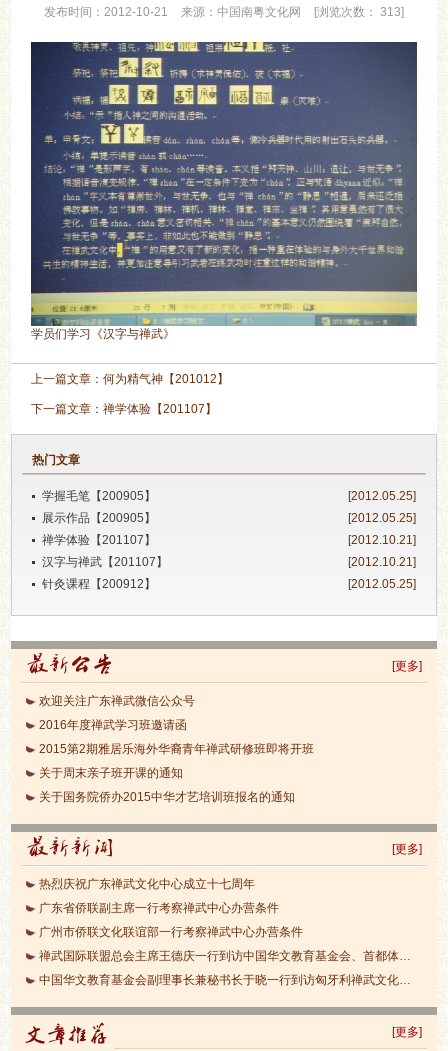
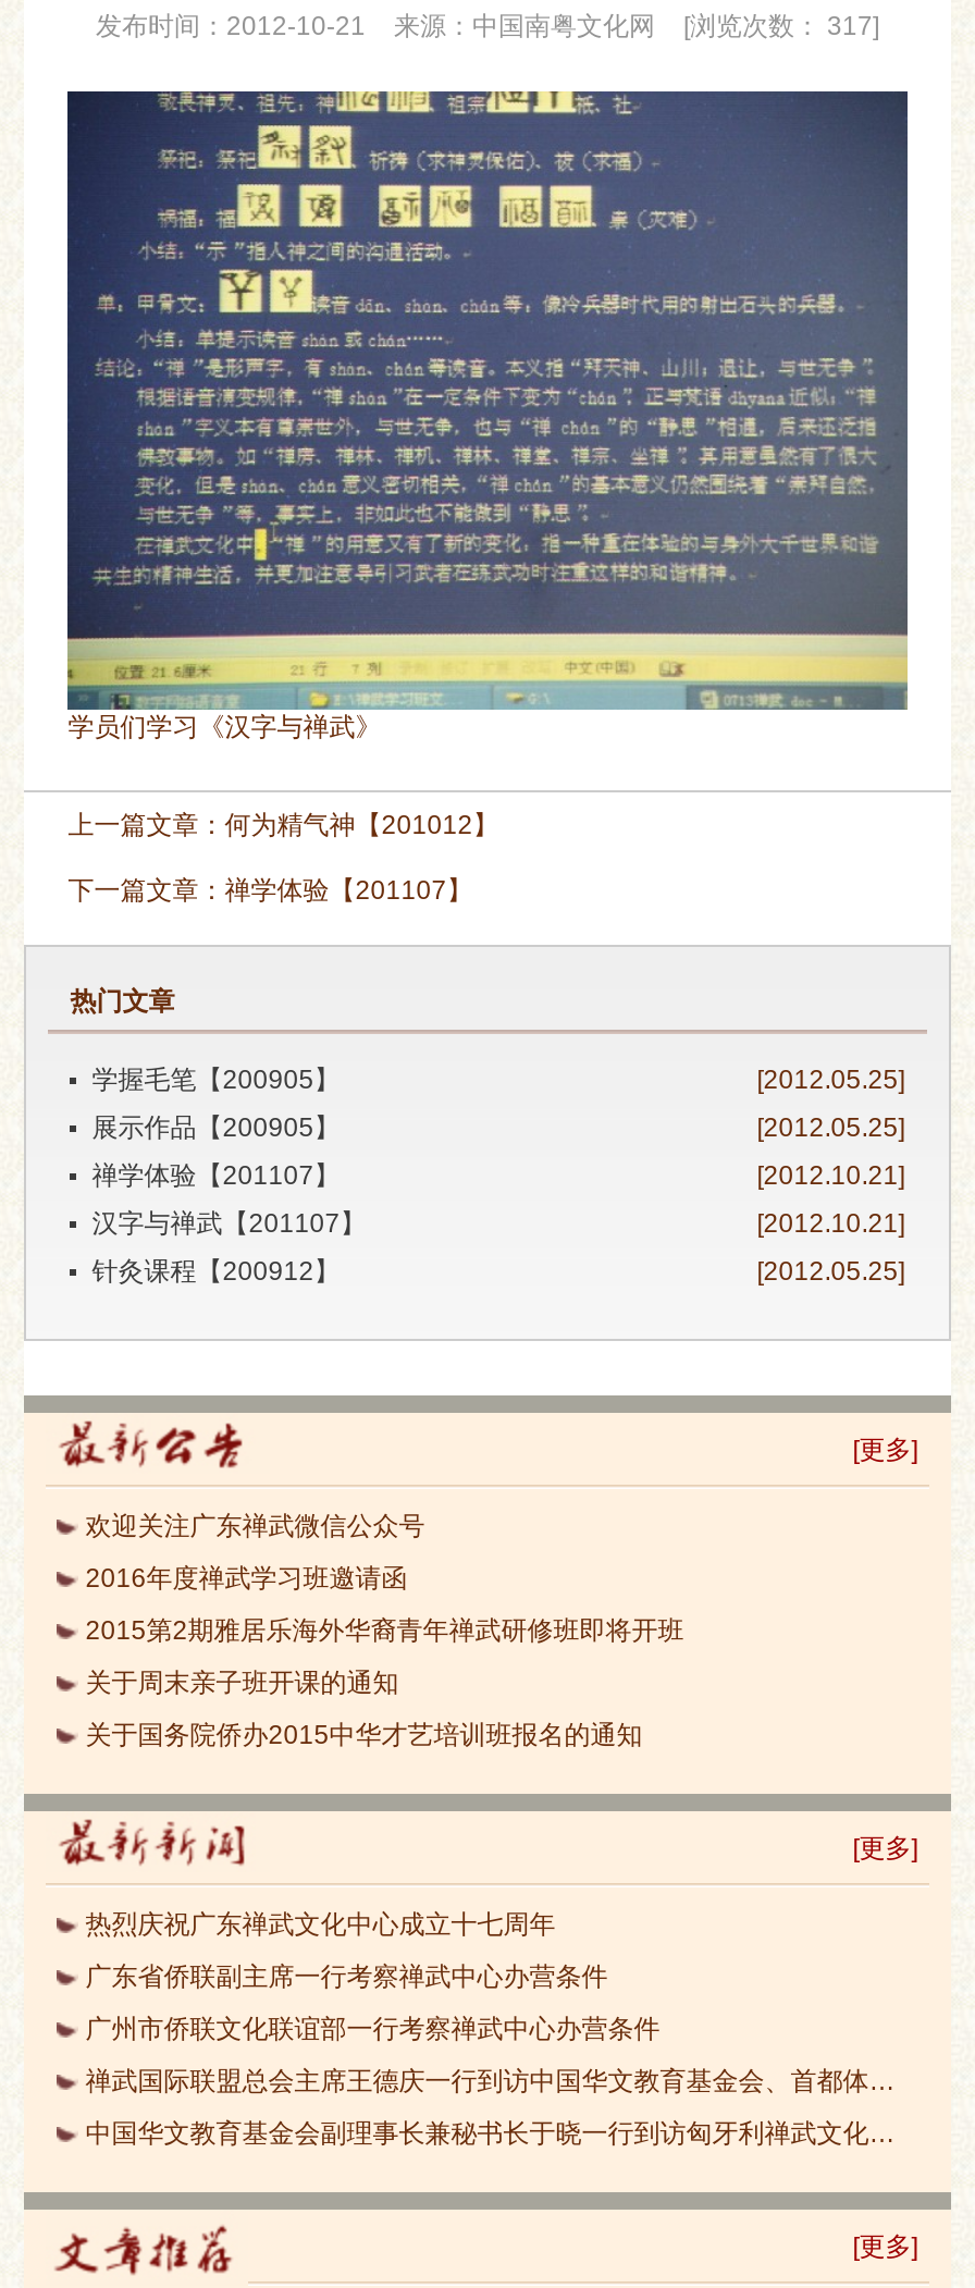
- 发布时间：2012-10-21 来源：中国南粤文化网 [浏览次数： 313]
+ 发布时间：2012-10-21 来源：中国南粤文化网 [浏览次数： 317]
